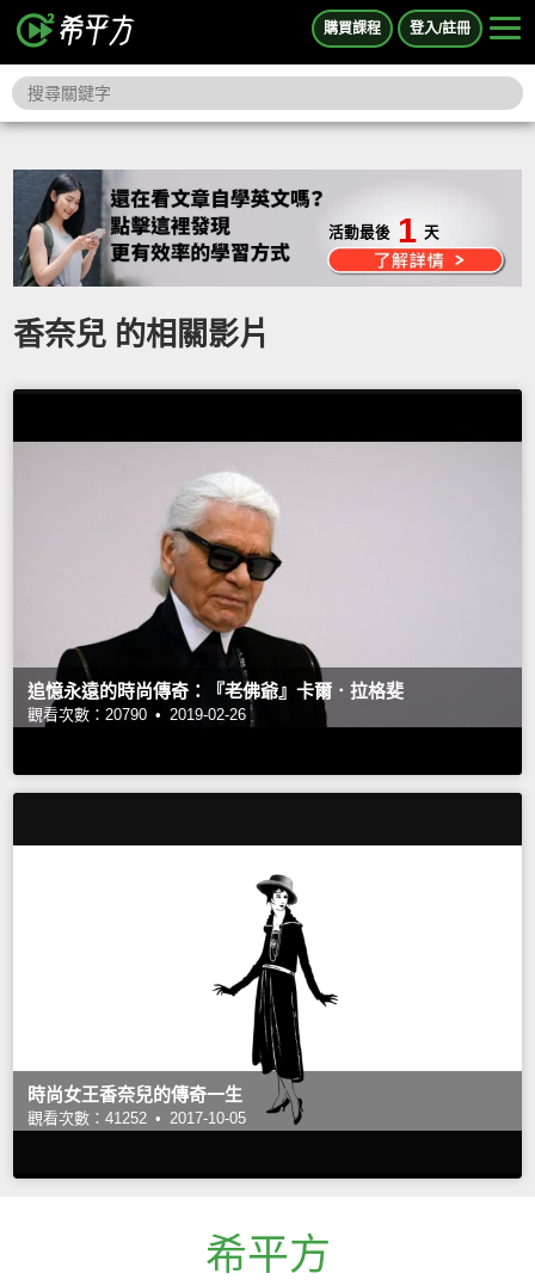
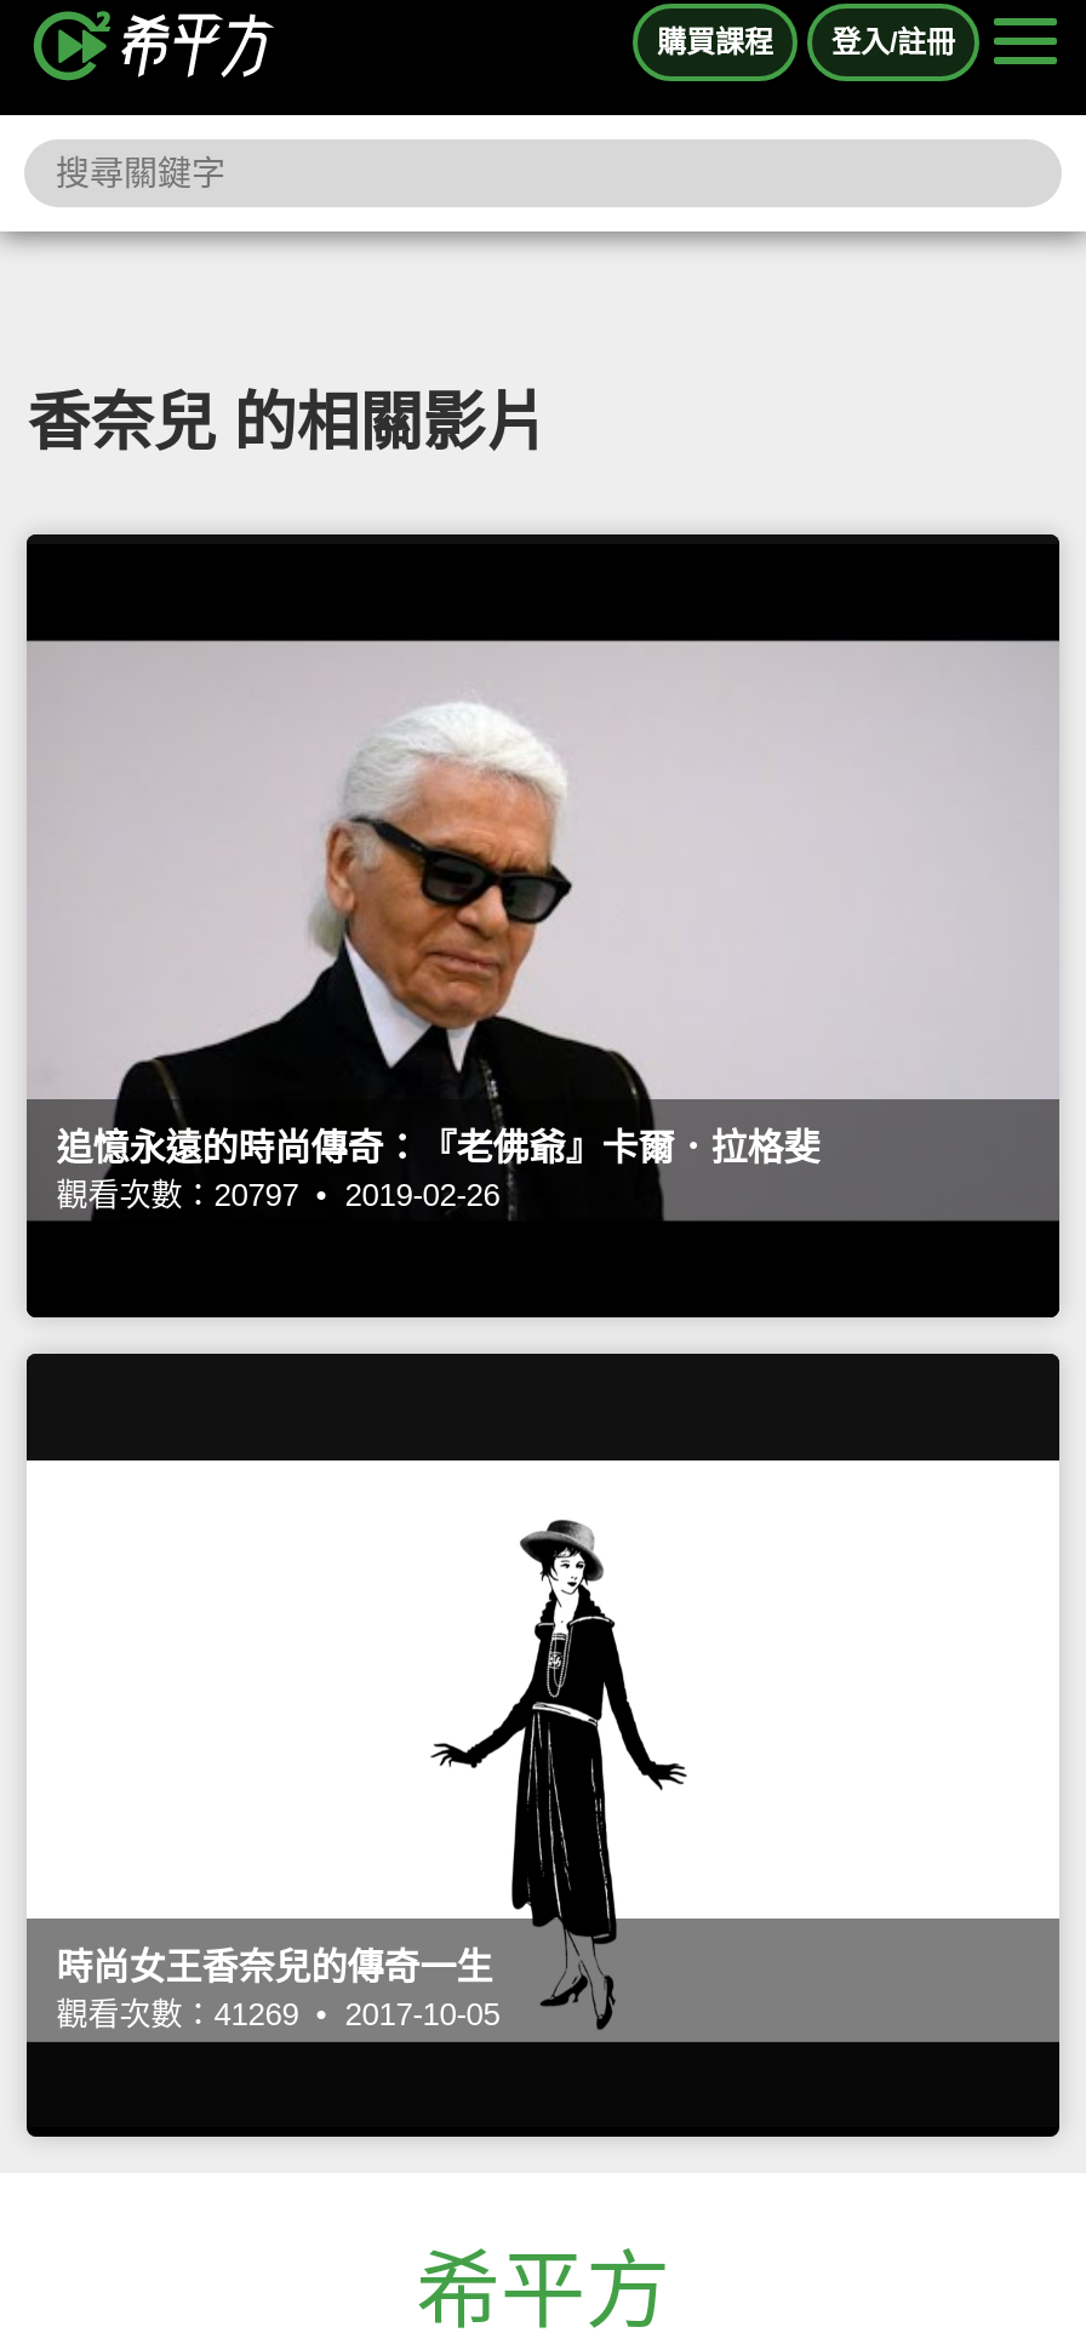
- 活動最後 1 天

- 觀看次數：20790 • 2019-02-26
+ 觀看次數：20797 • 2019-02-26

- 觀看次數：41252 • 2017-10-05
+ 觀看次數：41269 • 2017-10-05
